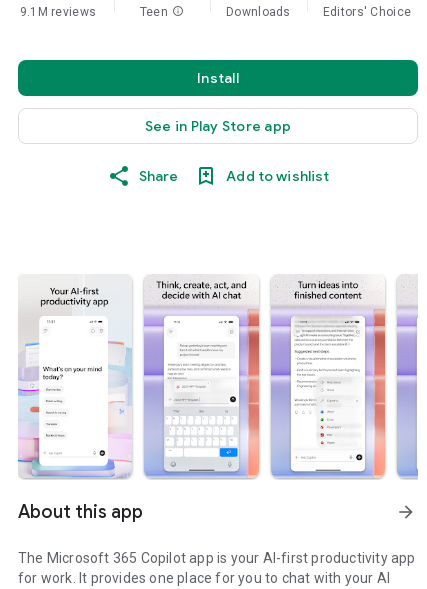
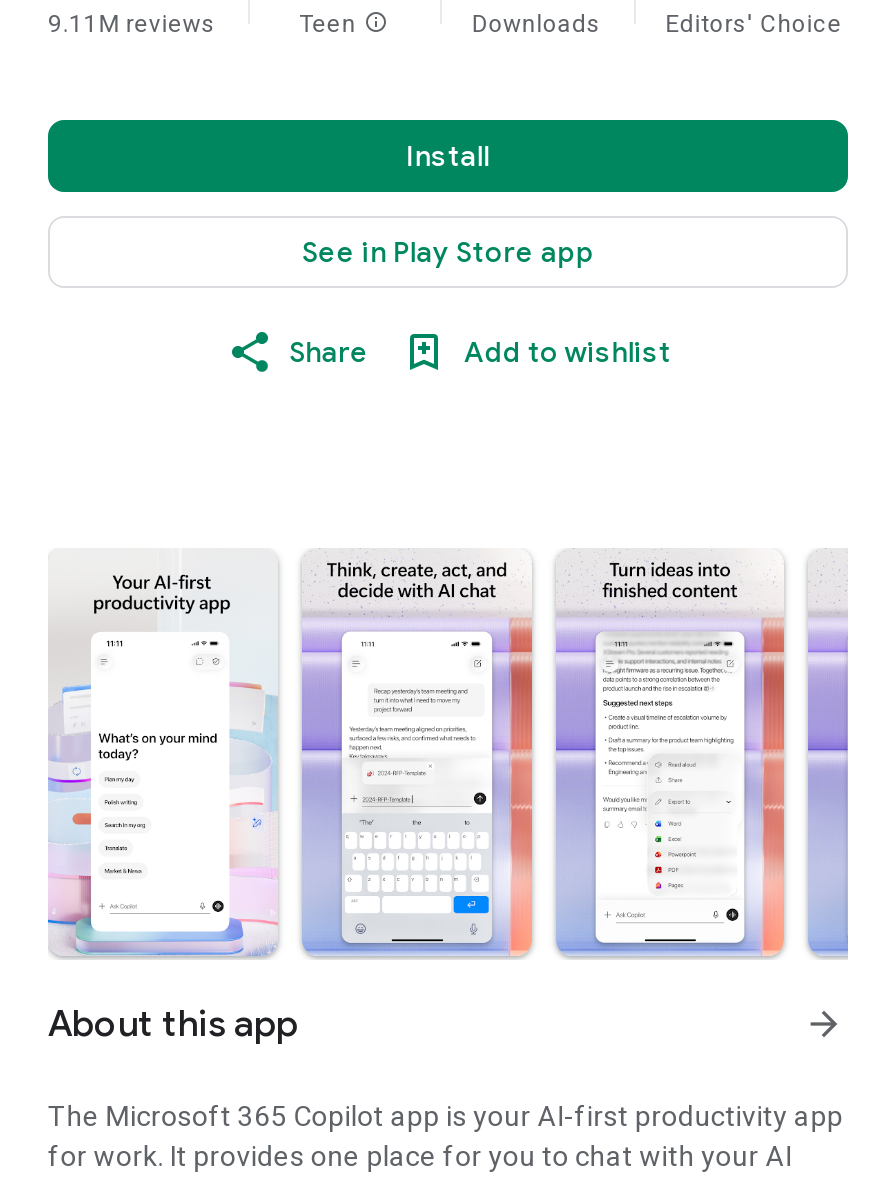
- 9.1M reviews
+ 9.11M reviews
